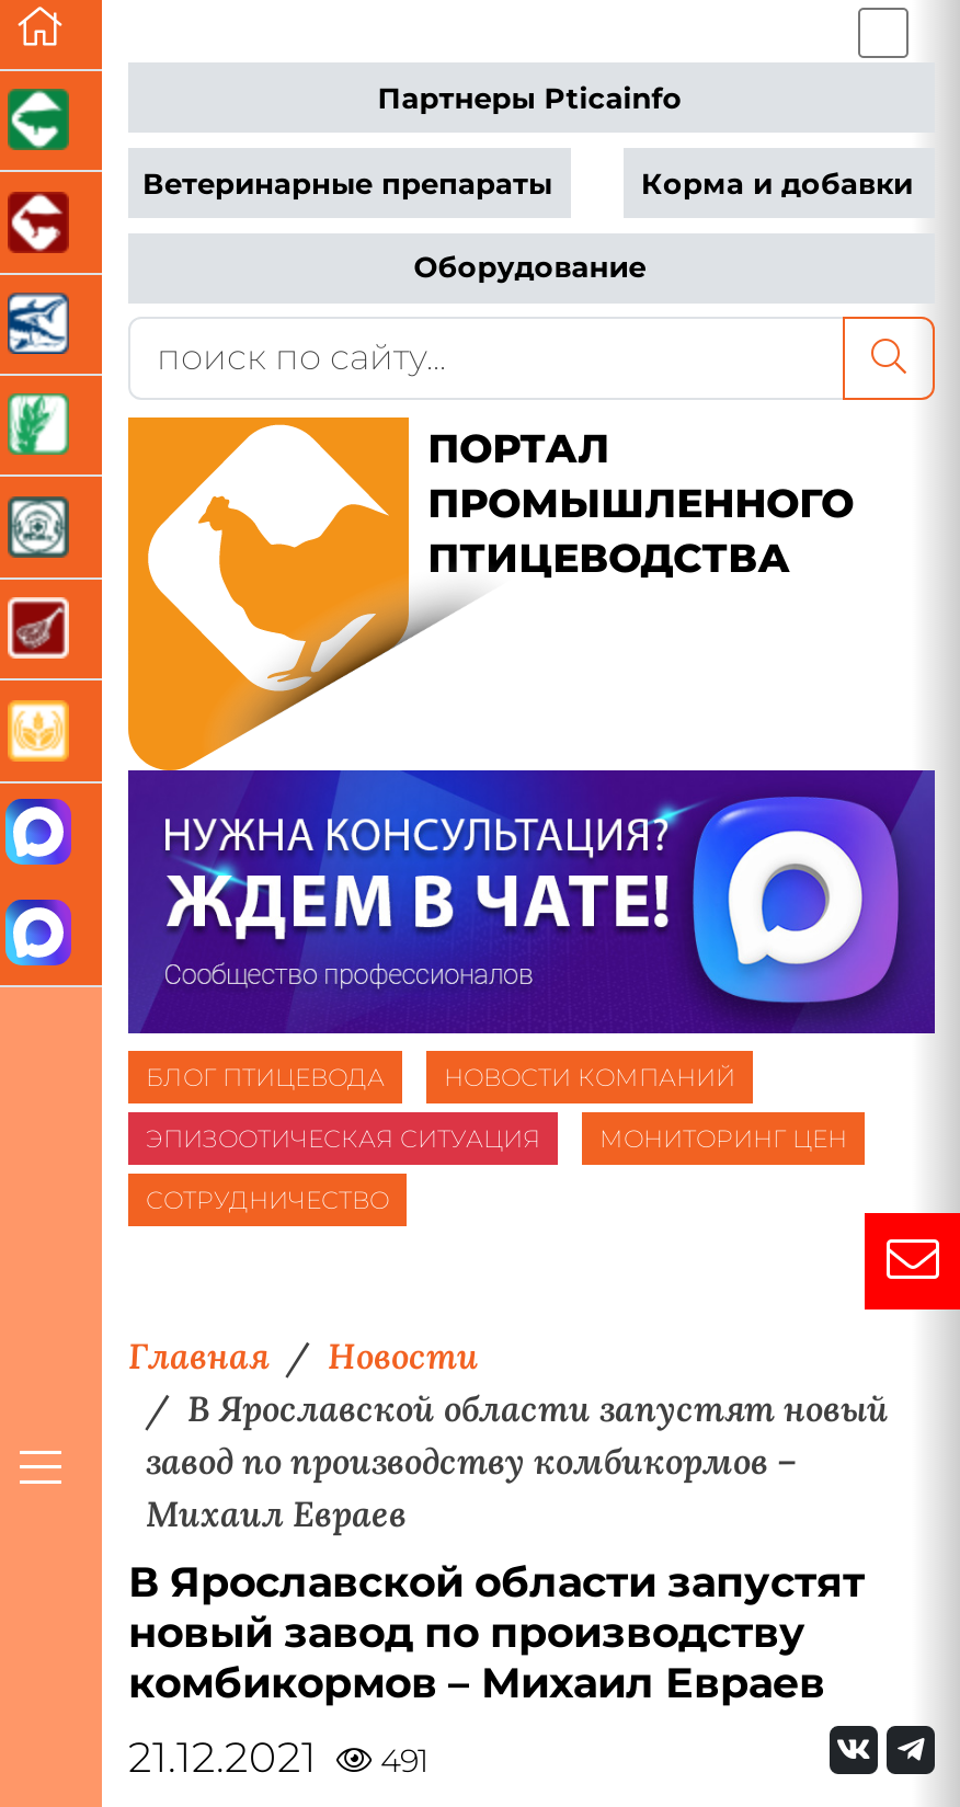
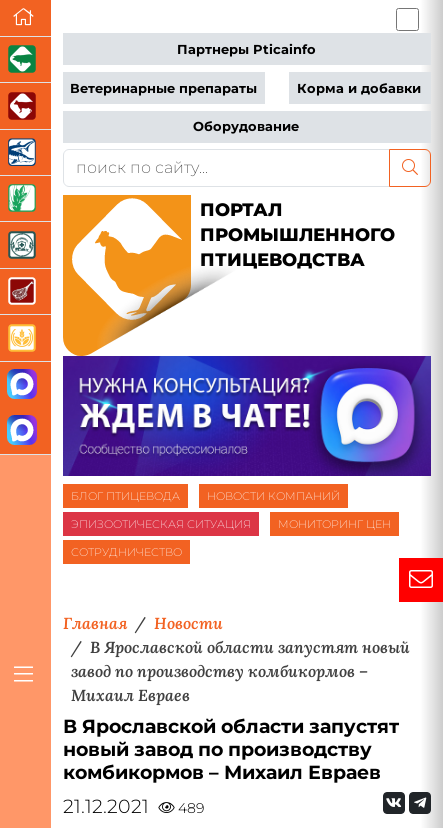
- 21.12.2021 491
+ 21.12.2021 489
